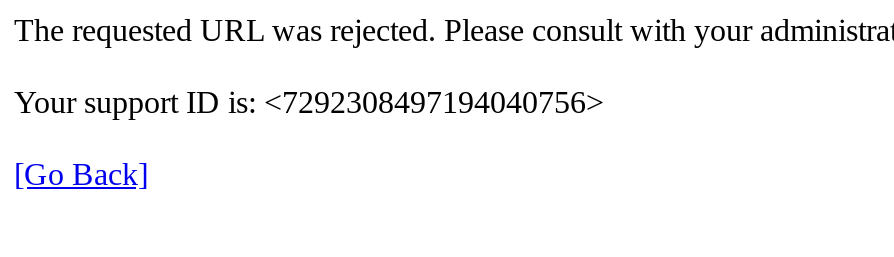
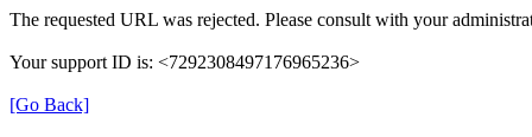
- Your support ID is: <7292308497194040756>
+ Your support ID is: <7292308497176965236>
